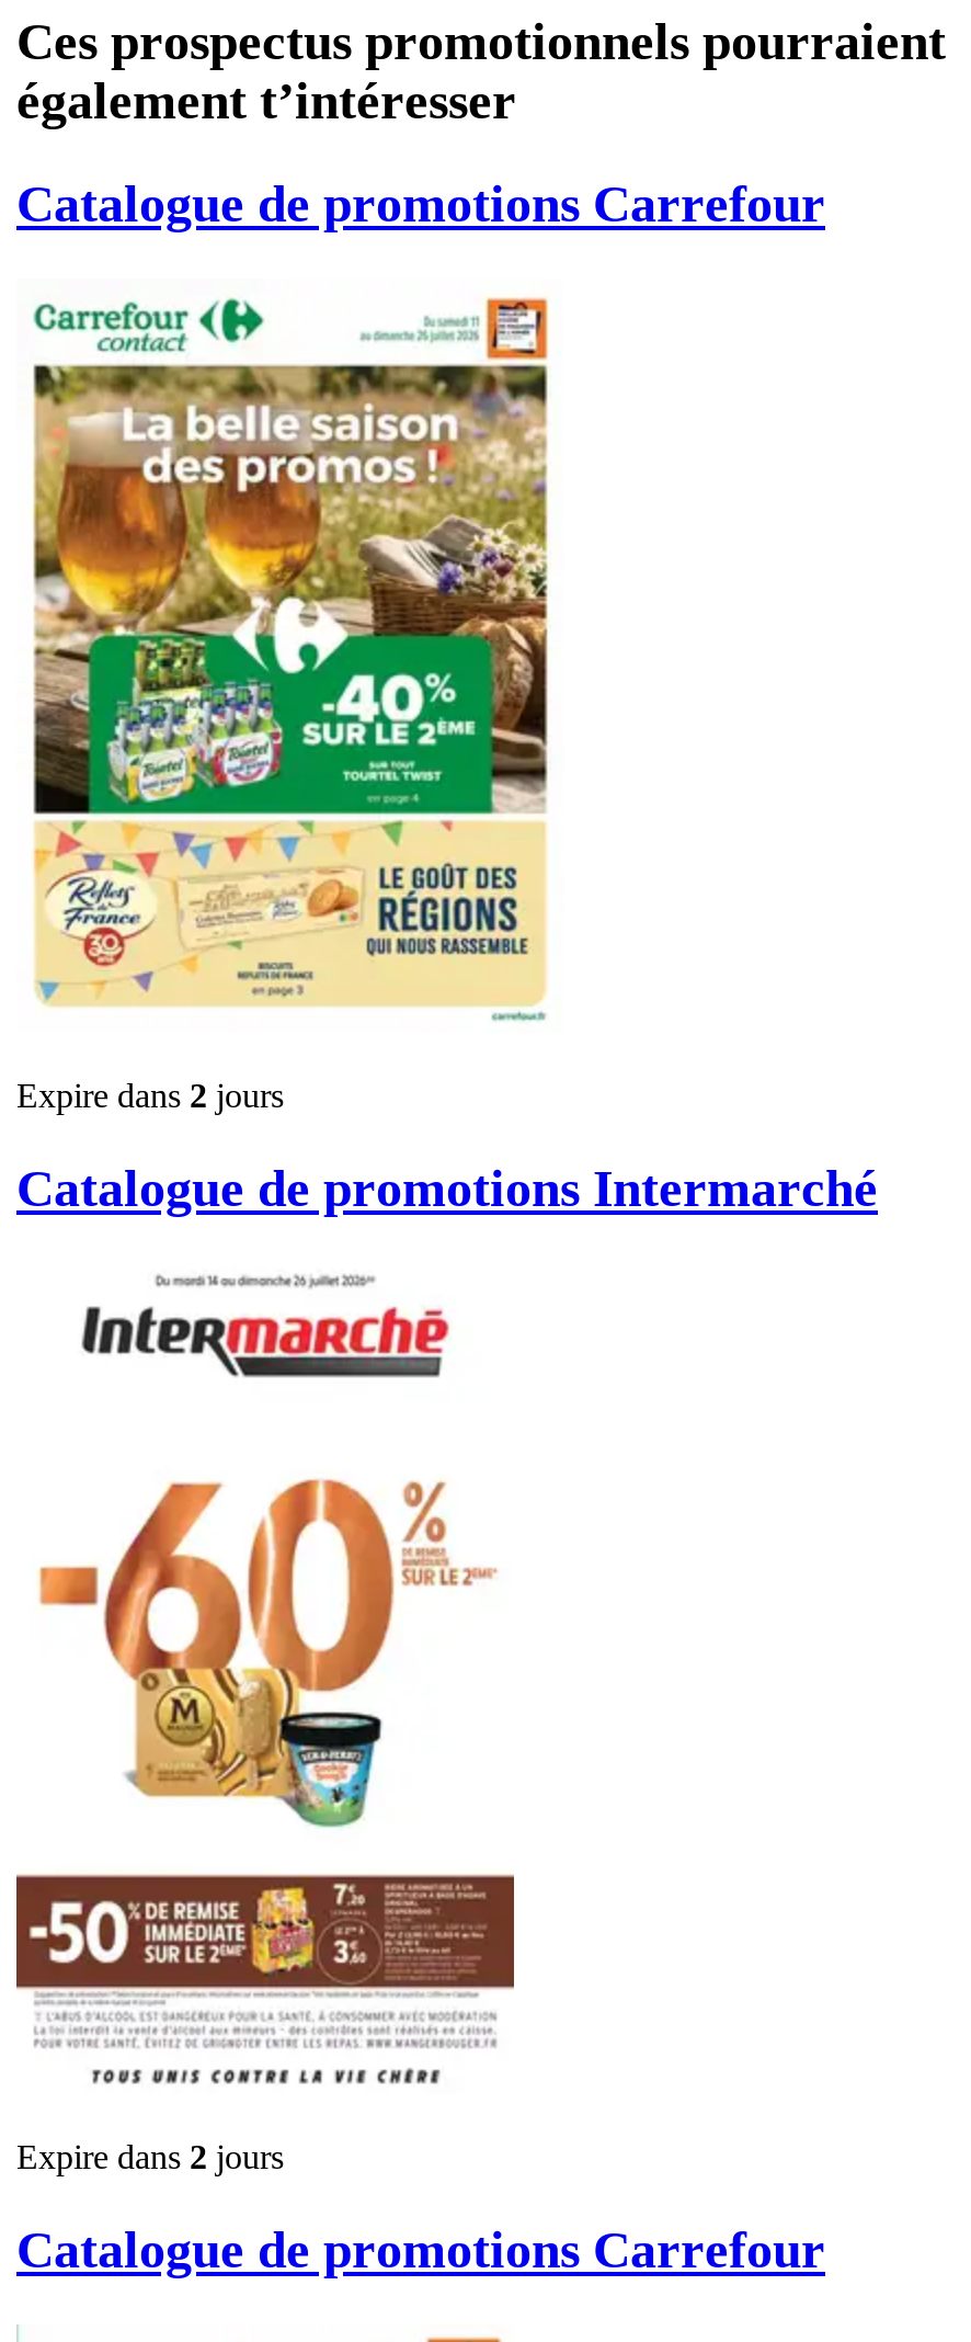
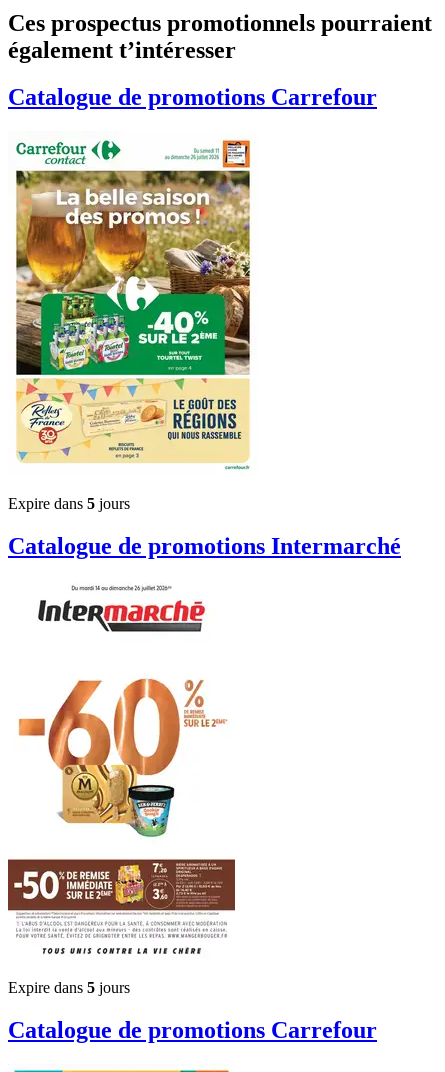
- Expire dans 2 jours
+ Expire dans 5 jours

- Expire dans 2 jours
+ Expire dans 5 jours
